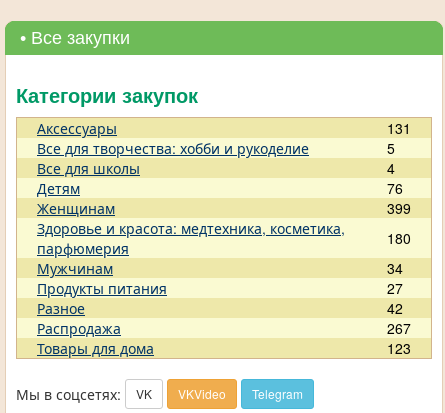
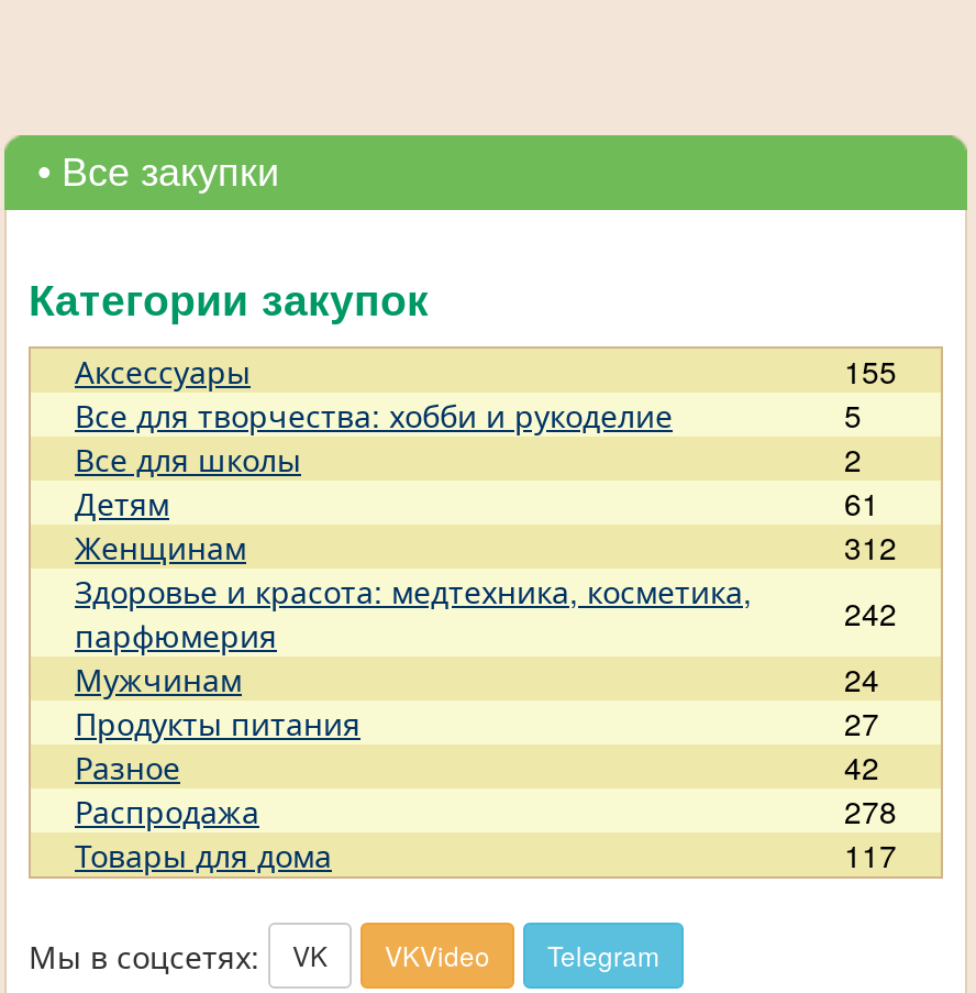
- 131
+ 155

- 4
+ 2

- 76
+ 61

- 399
+ 312

- 180
+ 242

- 34
+ 24

- 267
+ 278

- 123
+ 117
